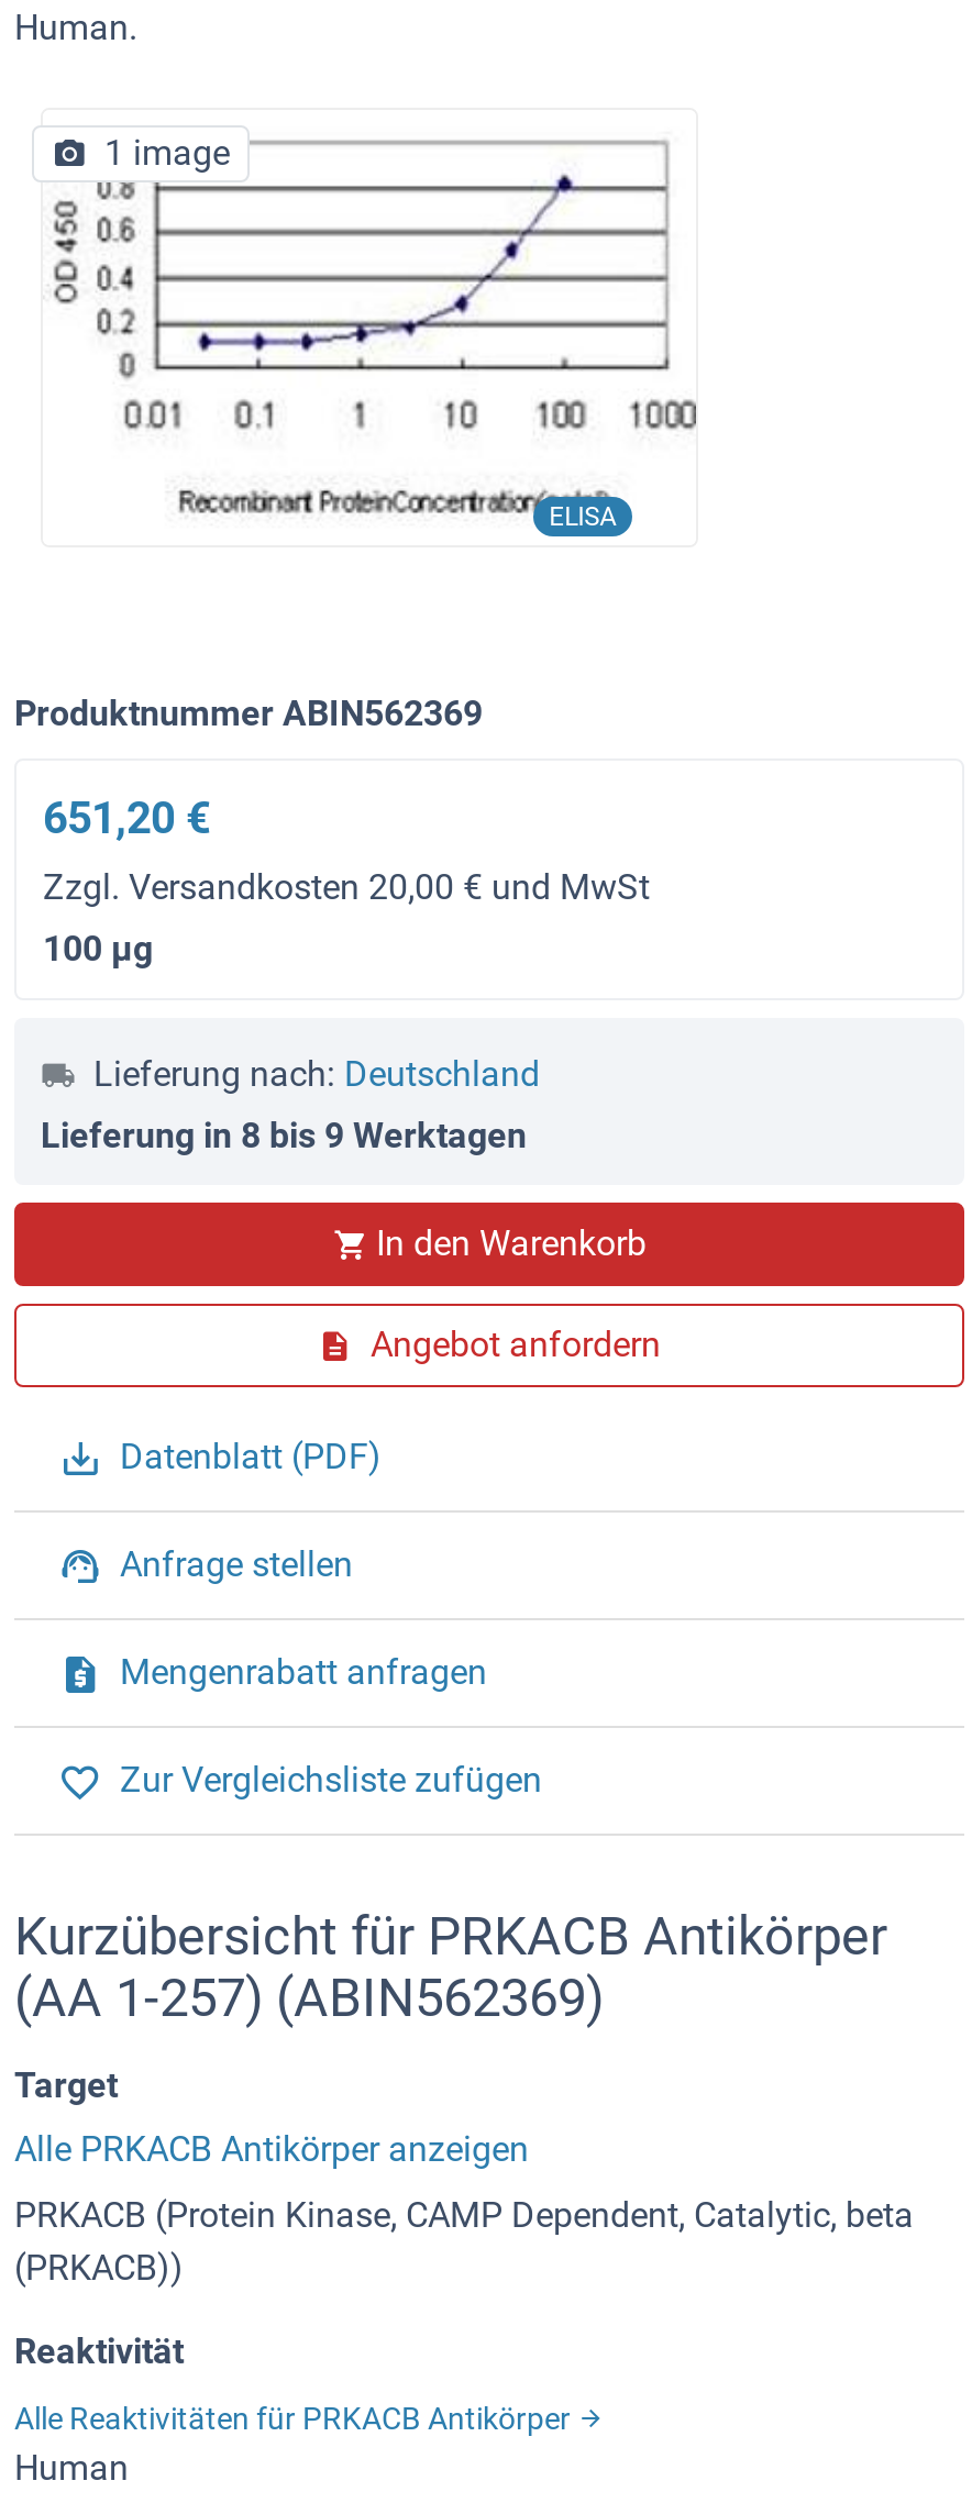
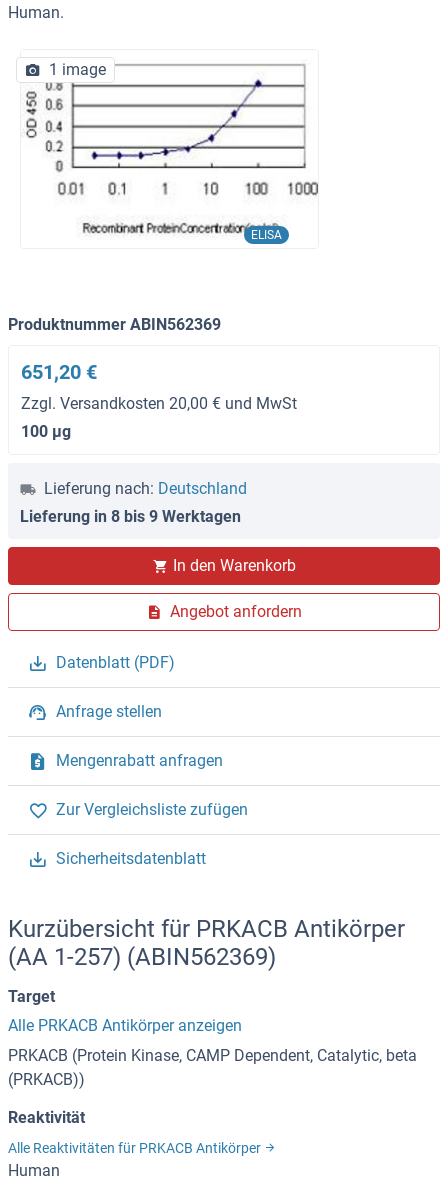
+ Sicherheitsdatenblatt
